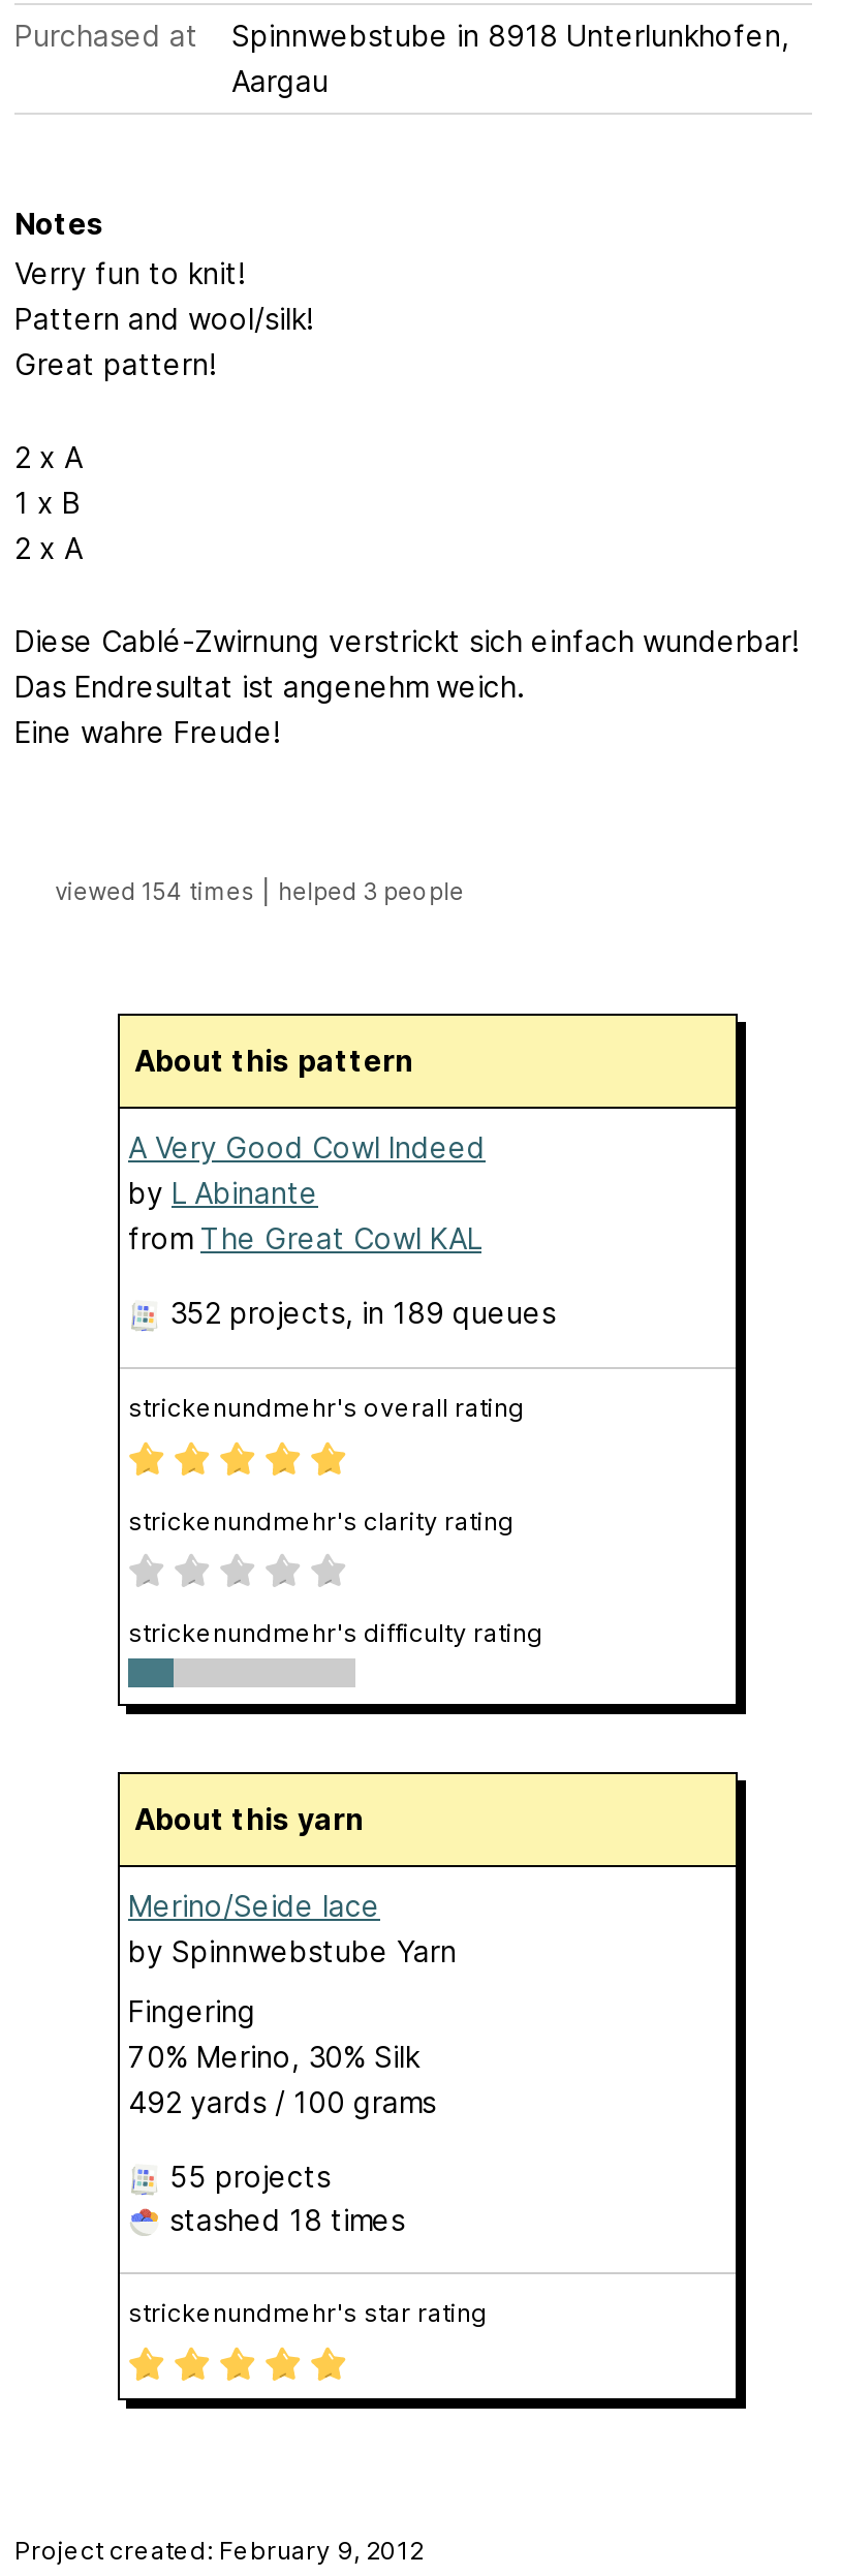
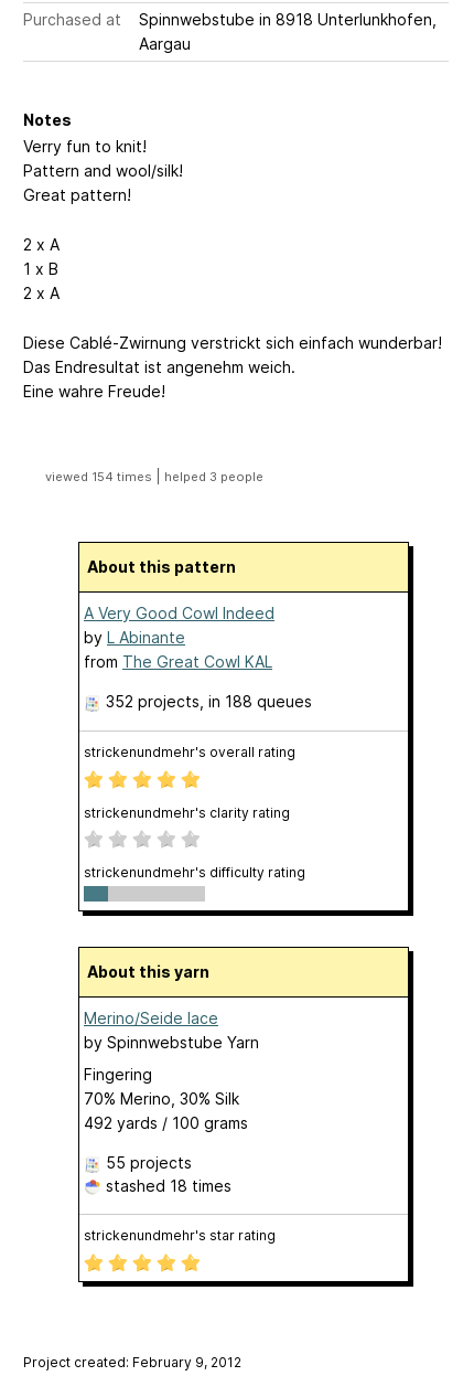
- 352 projects, in 189 queues
+ 352 projects, in 188 queues
